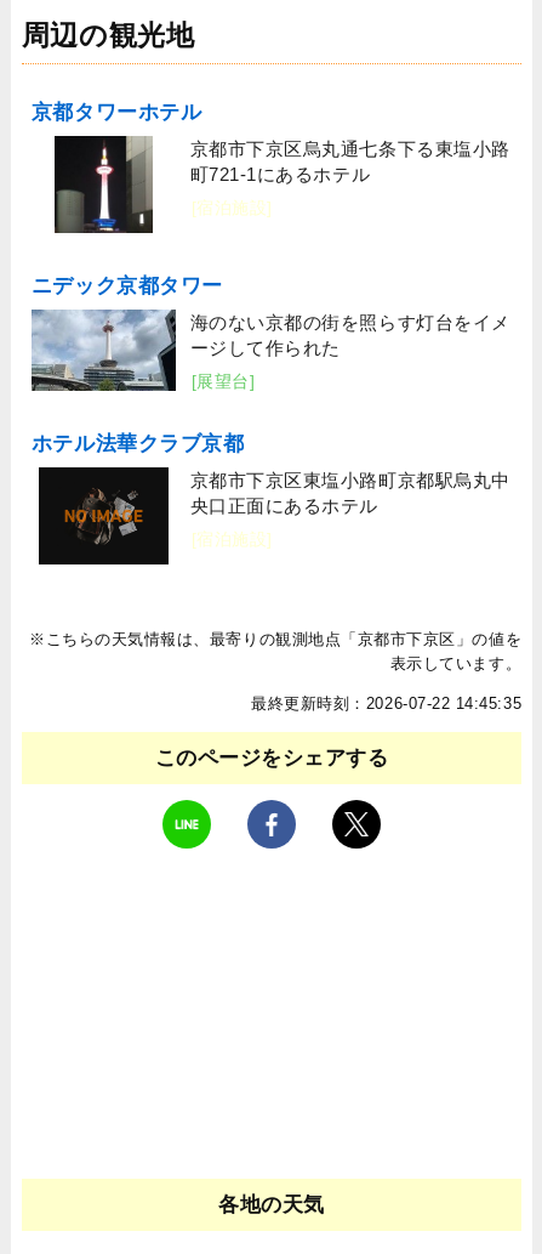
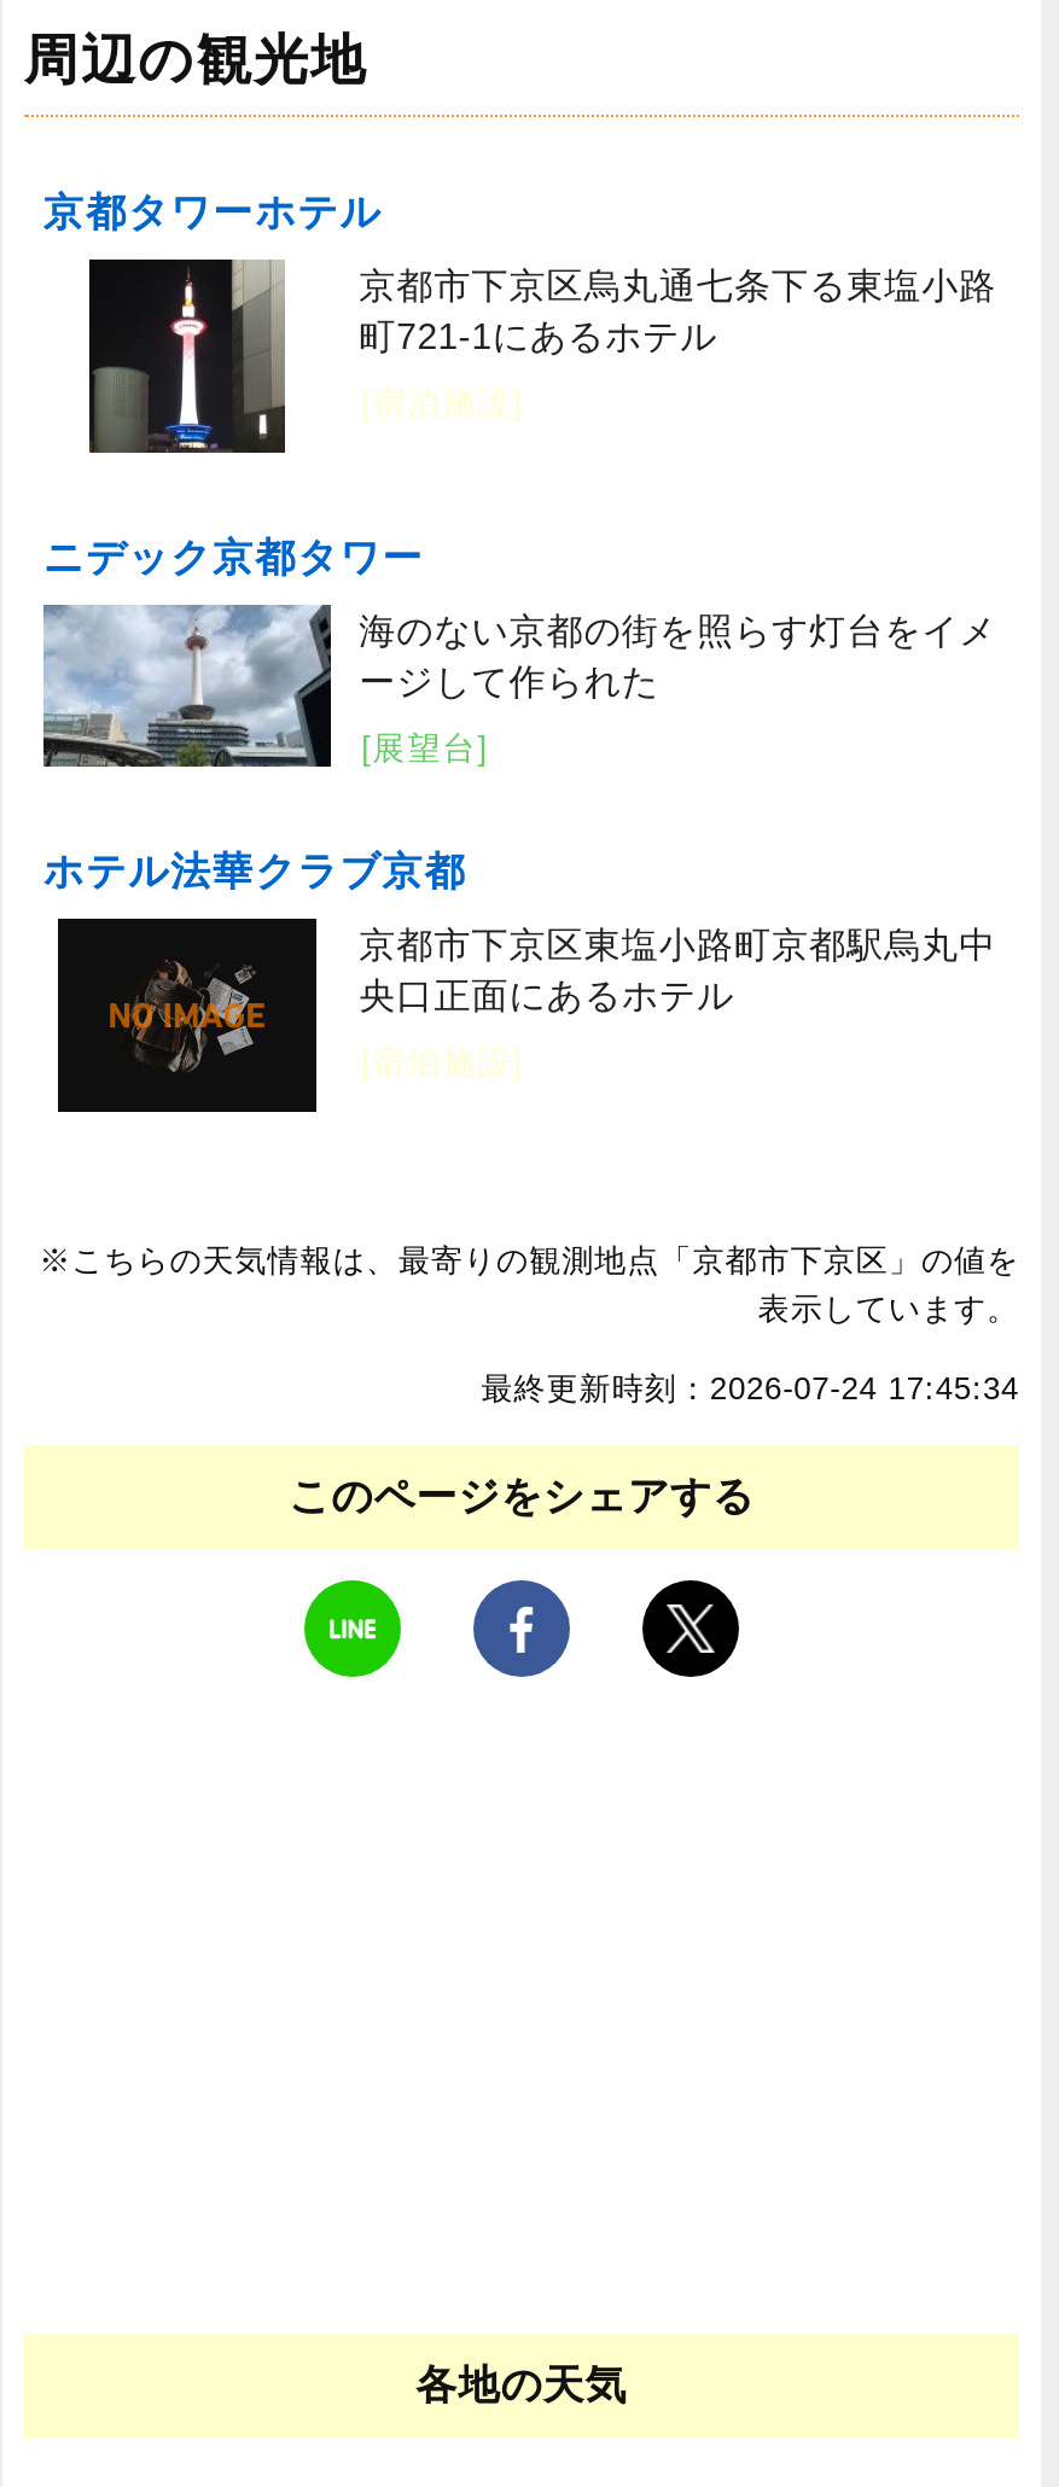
- 最終更新時刻：2026-07-22 14:45:35
+ 最終更新時刻：2026-07-24 17:45:34
